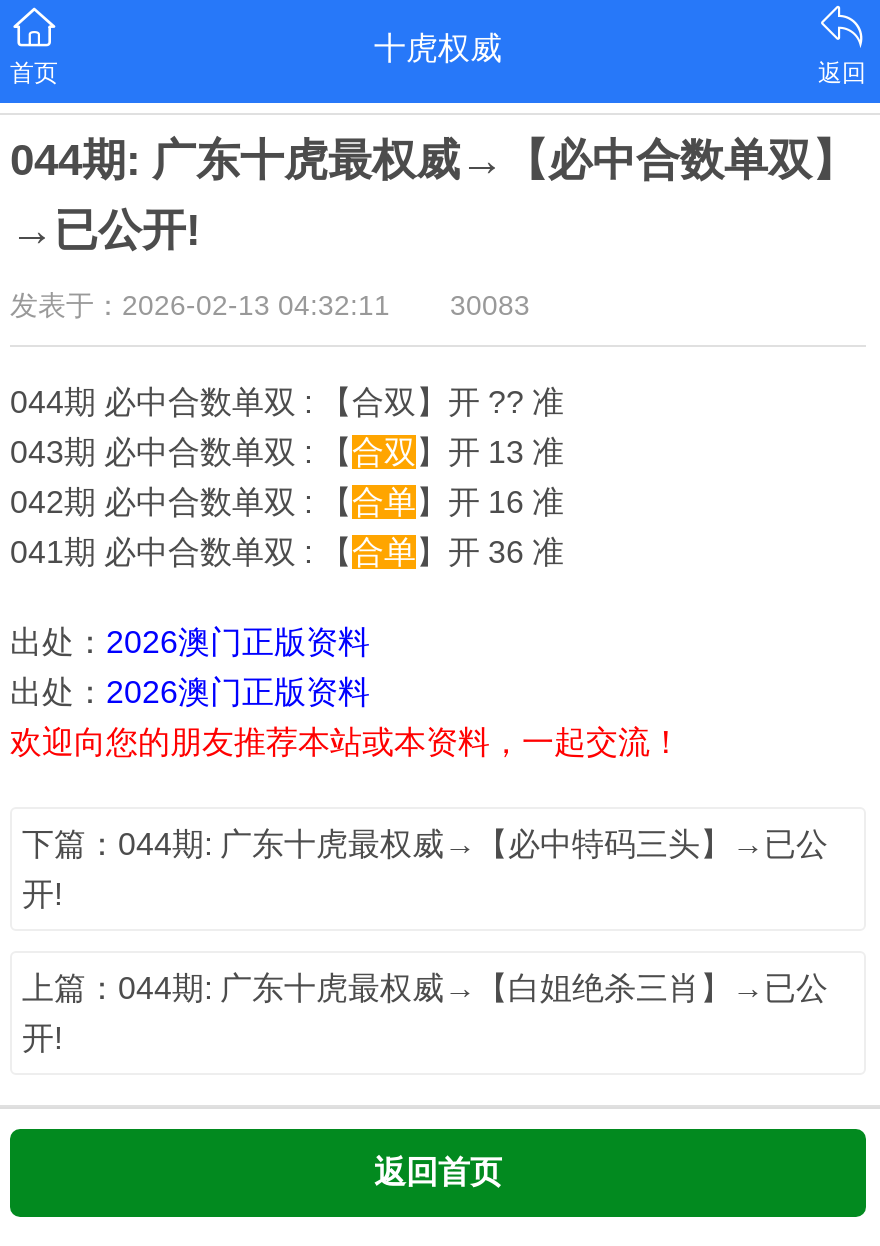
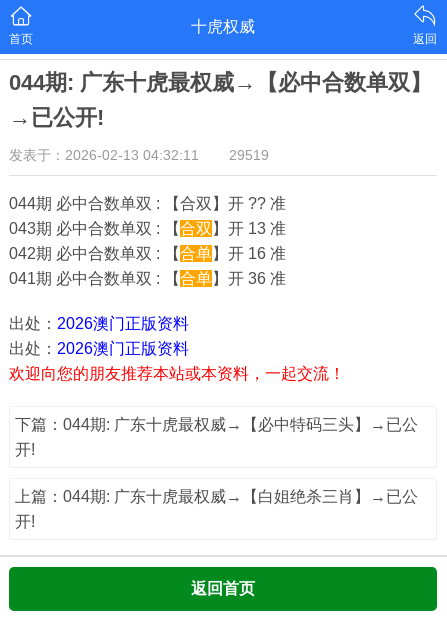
- 发表于：2026-02-13 04:32:11 30083
+ 发表于：2026-02-13 04:32:11 29519
